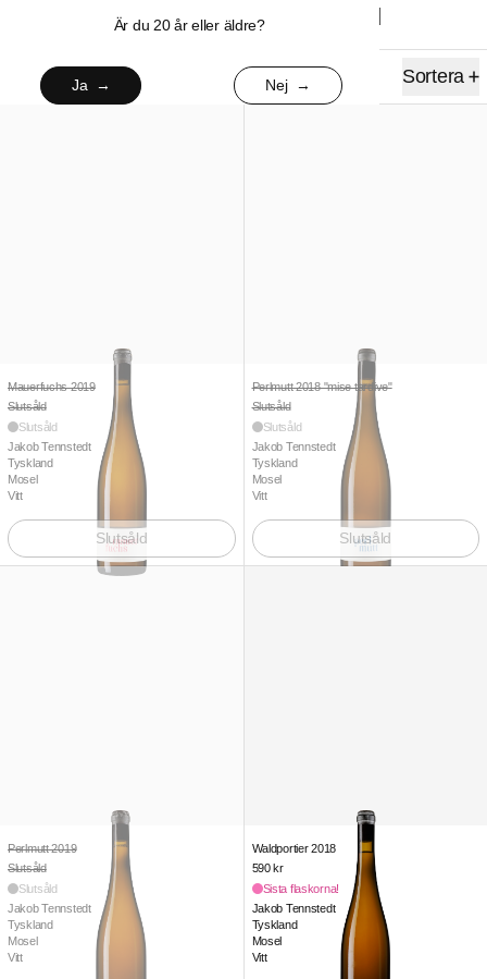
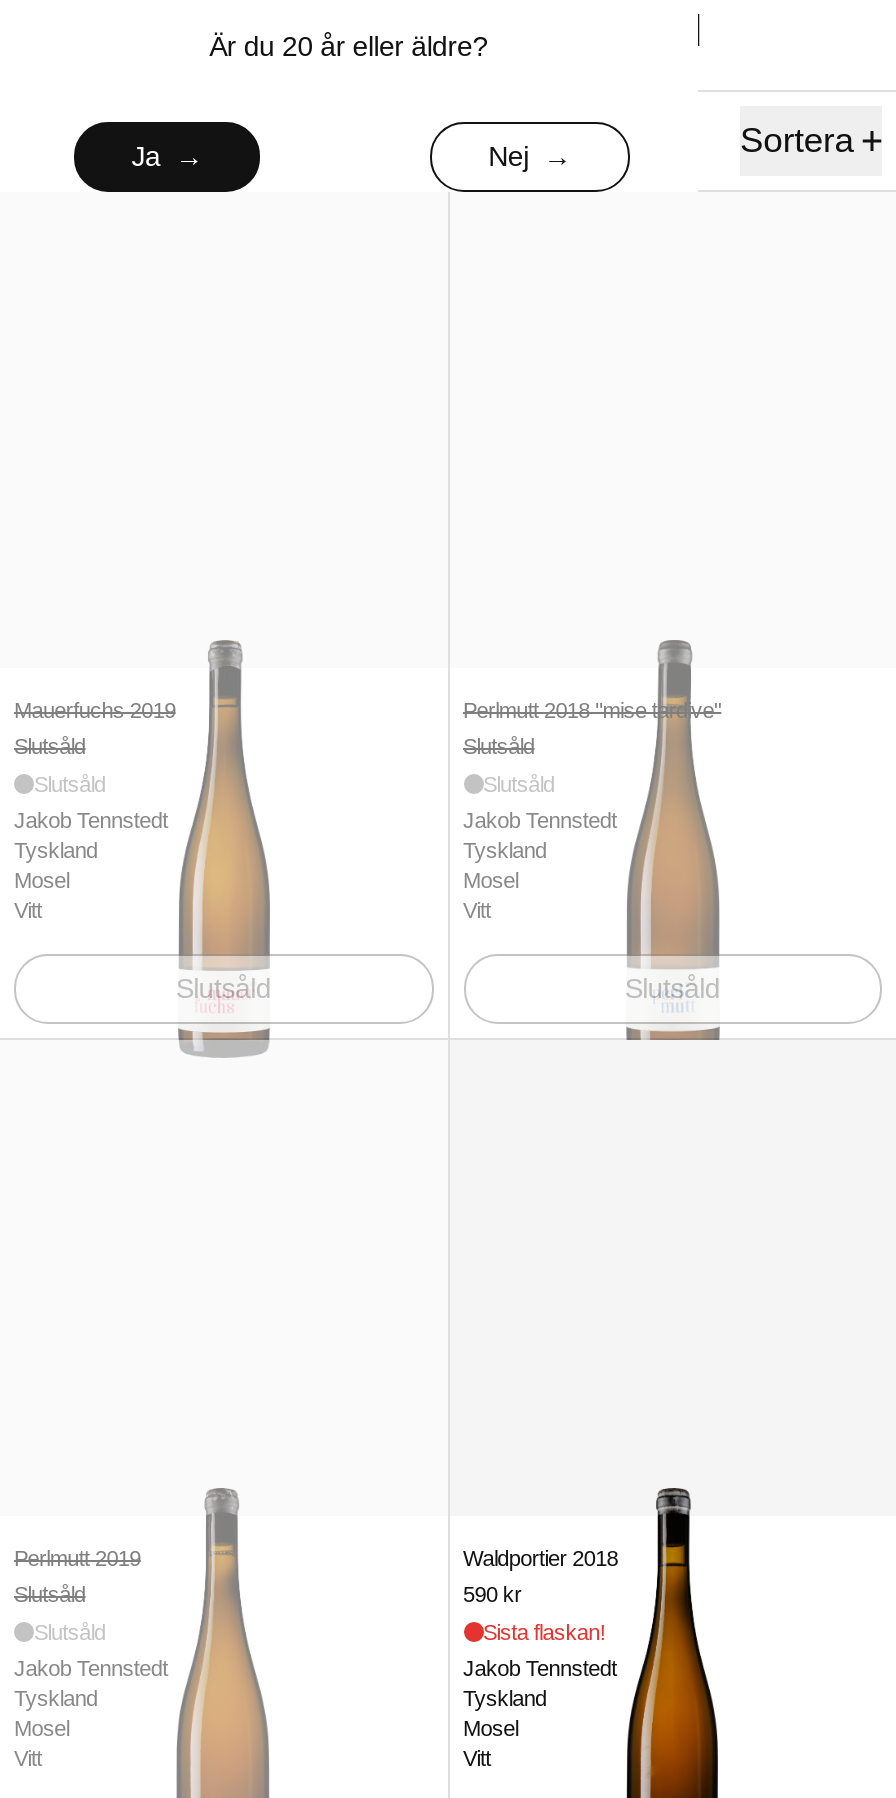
- Sista flaskorna!
+ Sista flaskan!
